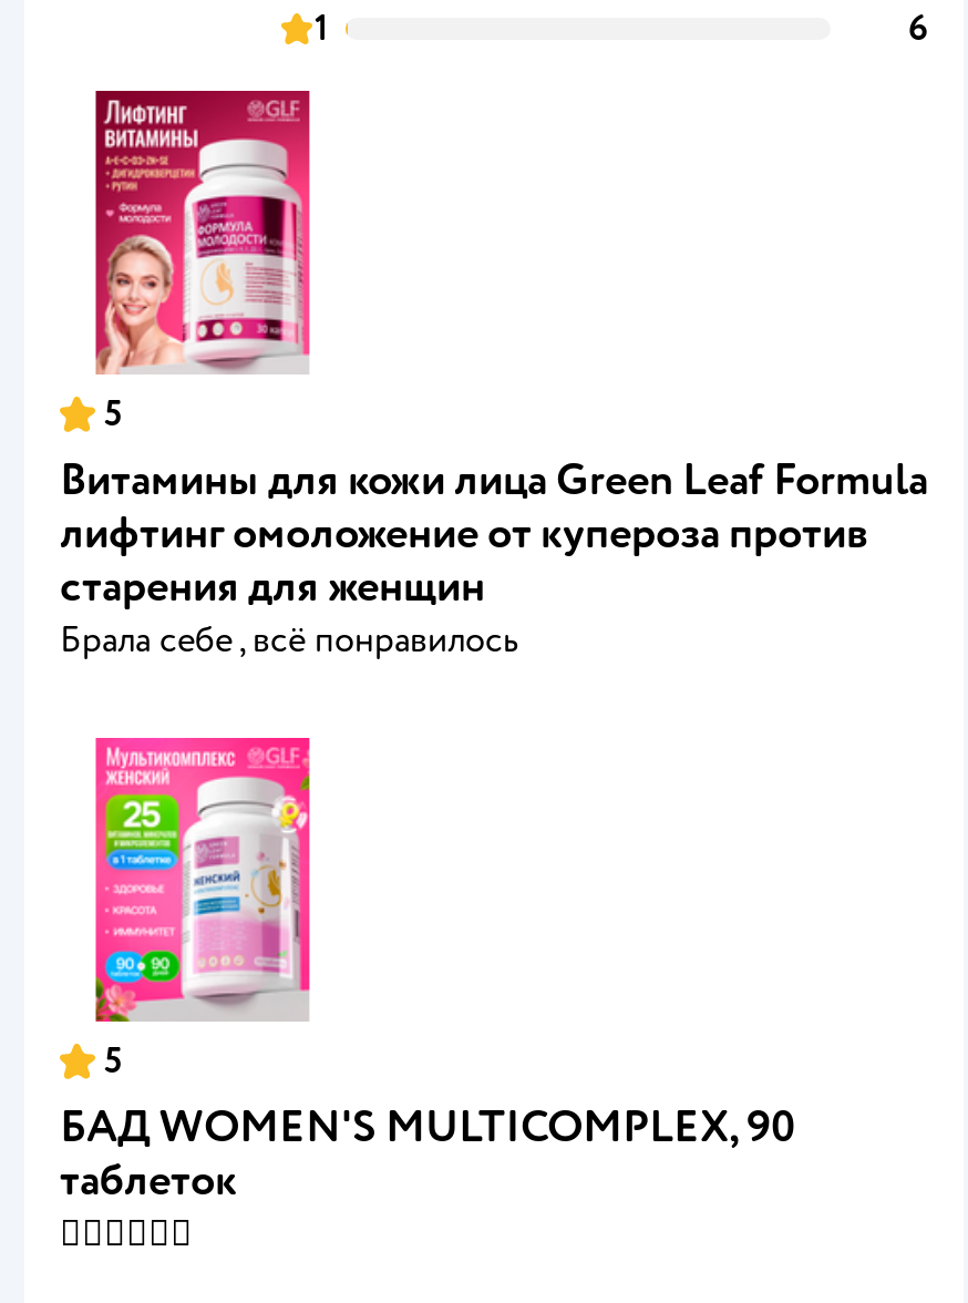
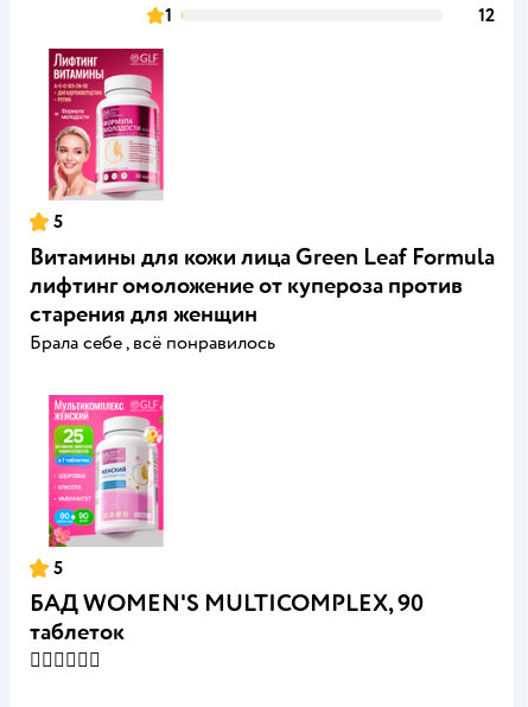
- 6
+ 12
